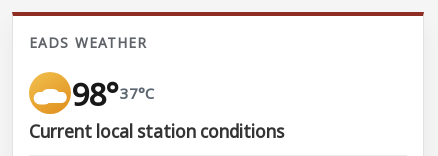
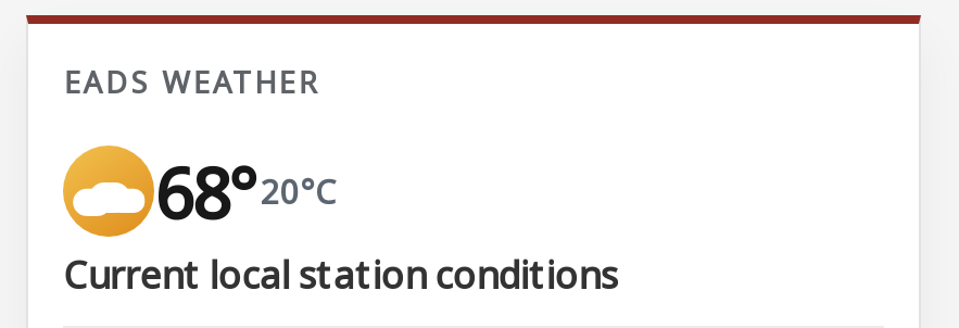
- 98° 37°C
+ 68° 20°C
